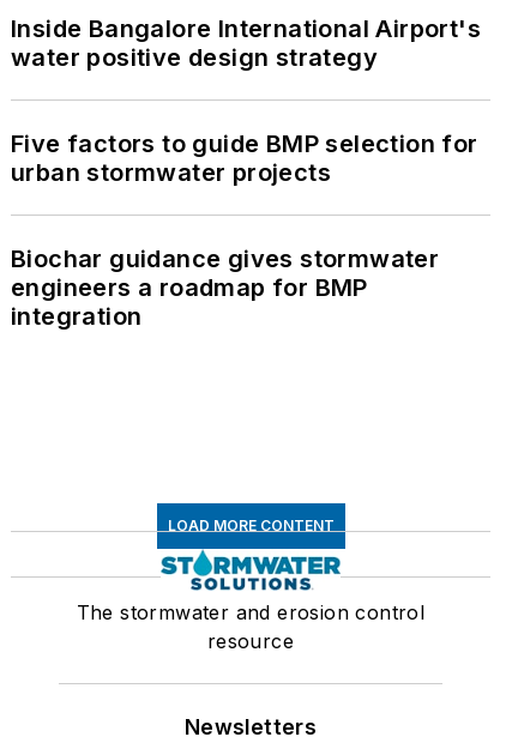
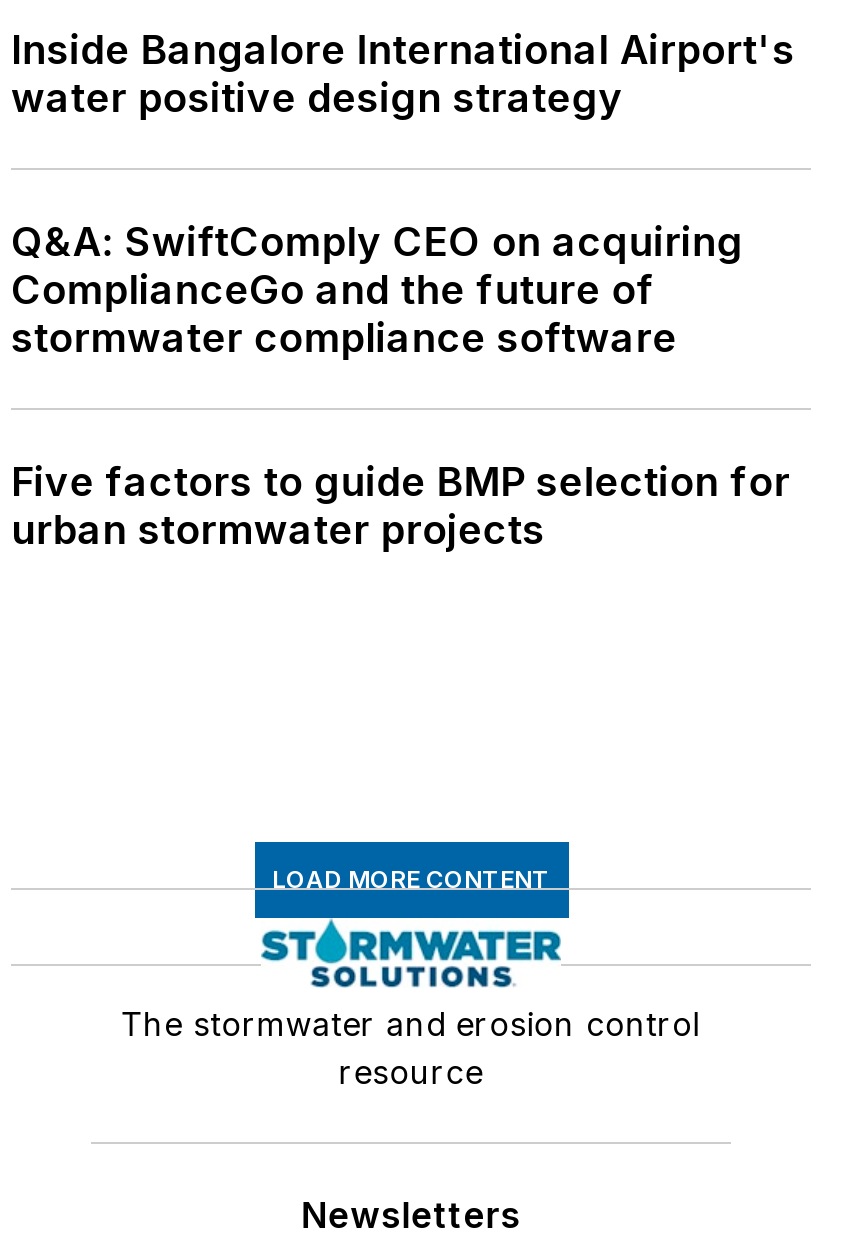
+ Q&A: SwiftComply CEO on acquiring
+ ComplianceGo and the future of
+ stormwater compliance software

moved down: Five factors to guide BMP selection for | urban stormwater projects

- Biochar guidance gives stormwater
- engineers a roadmap for BMP
- integration
